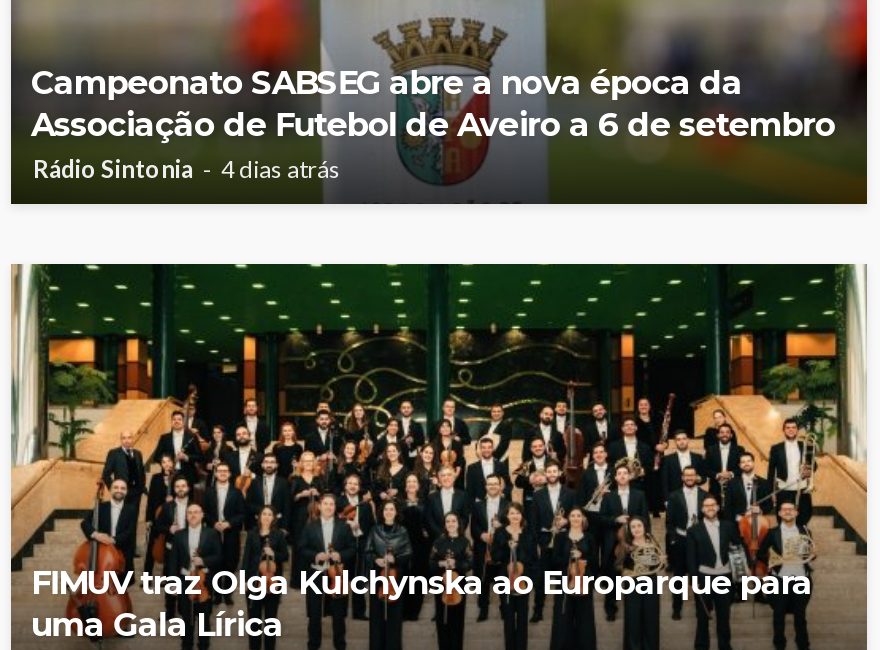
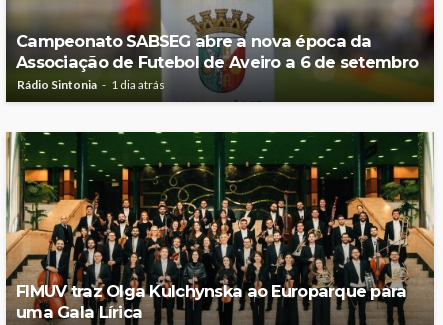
- Rádio Sintonia 4 dias atrás
+ Rádio Sintonia 1 dia atrás
